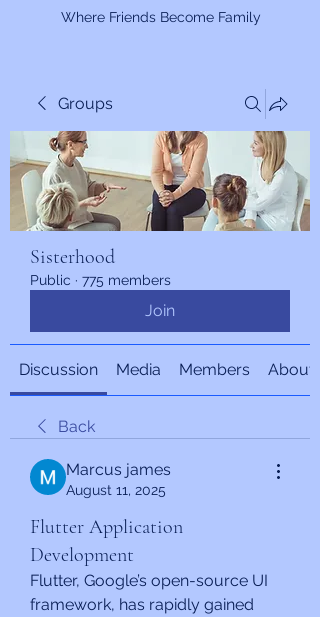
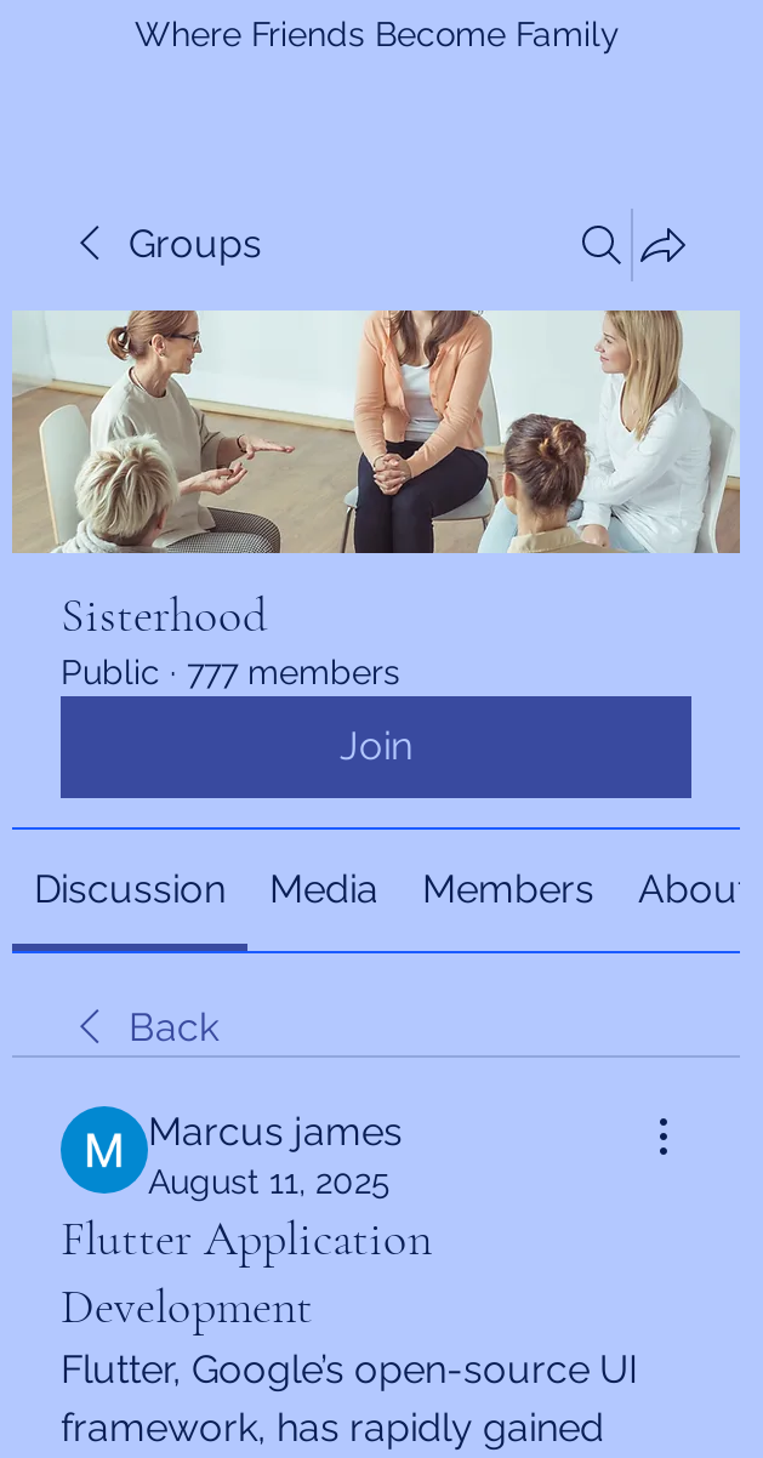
- Public · 775 members
+ Public · 777 members
